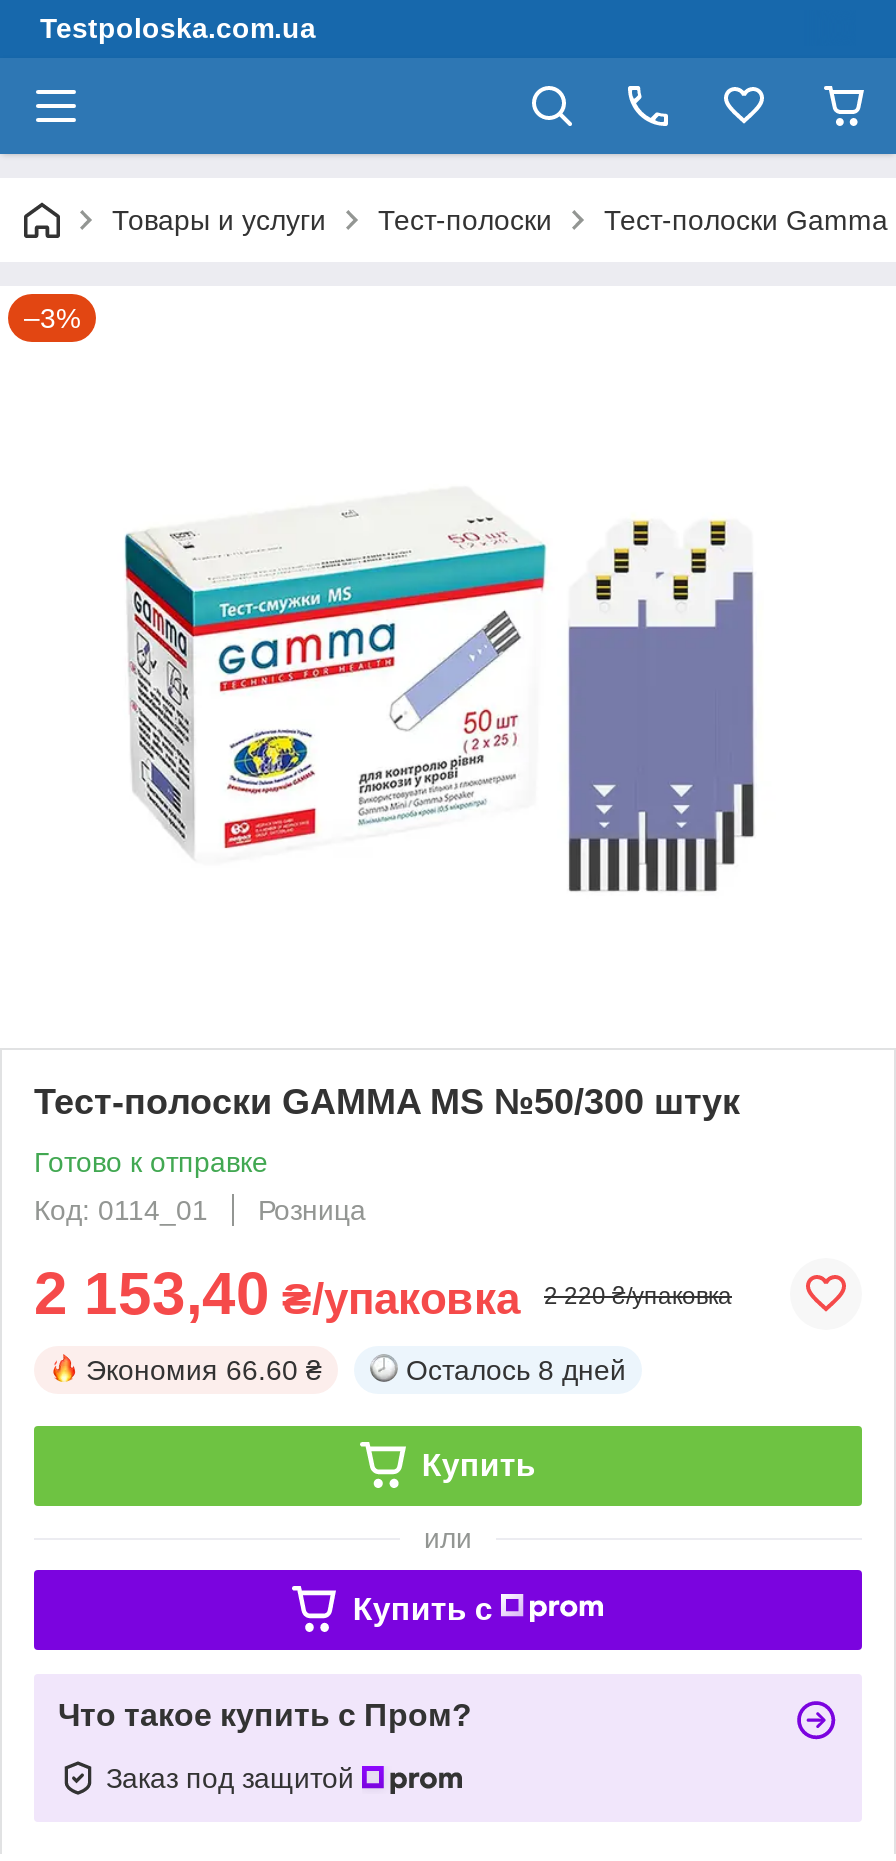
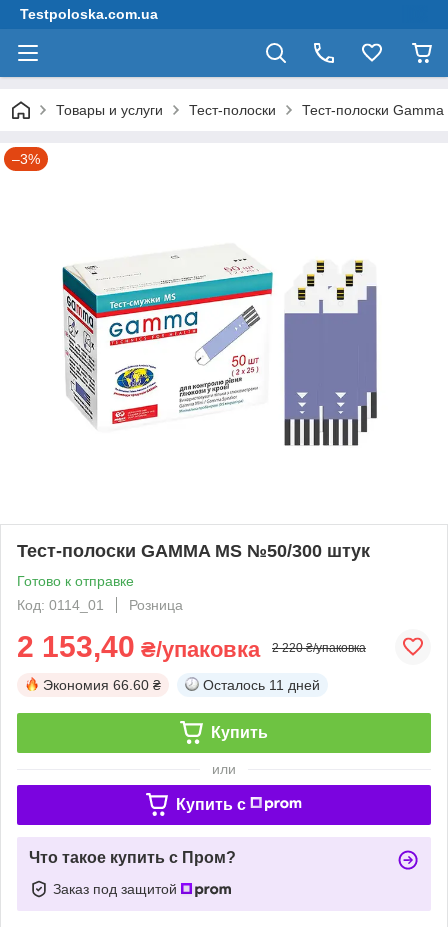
- Осталось 8 дней
+ Осталось 11 дней
